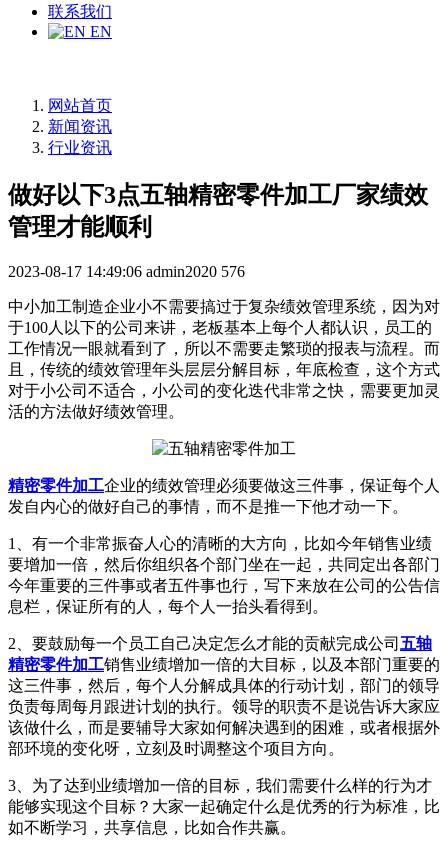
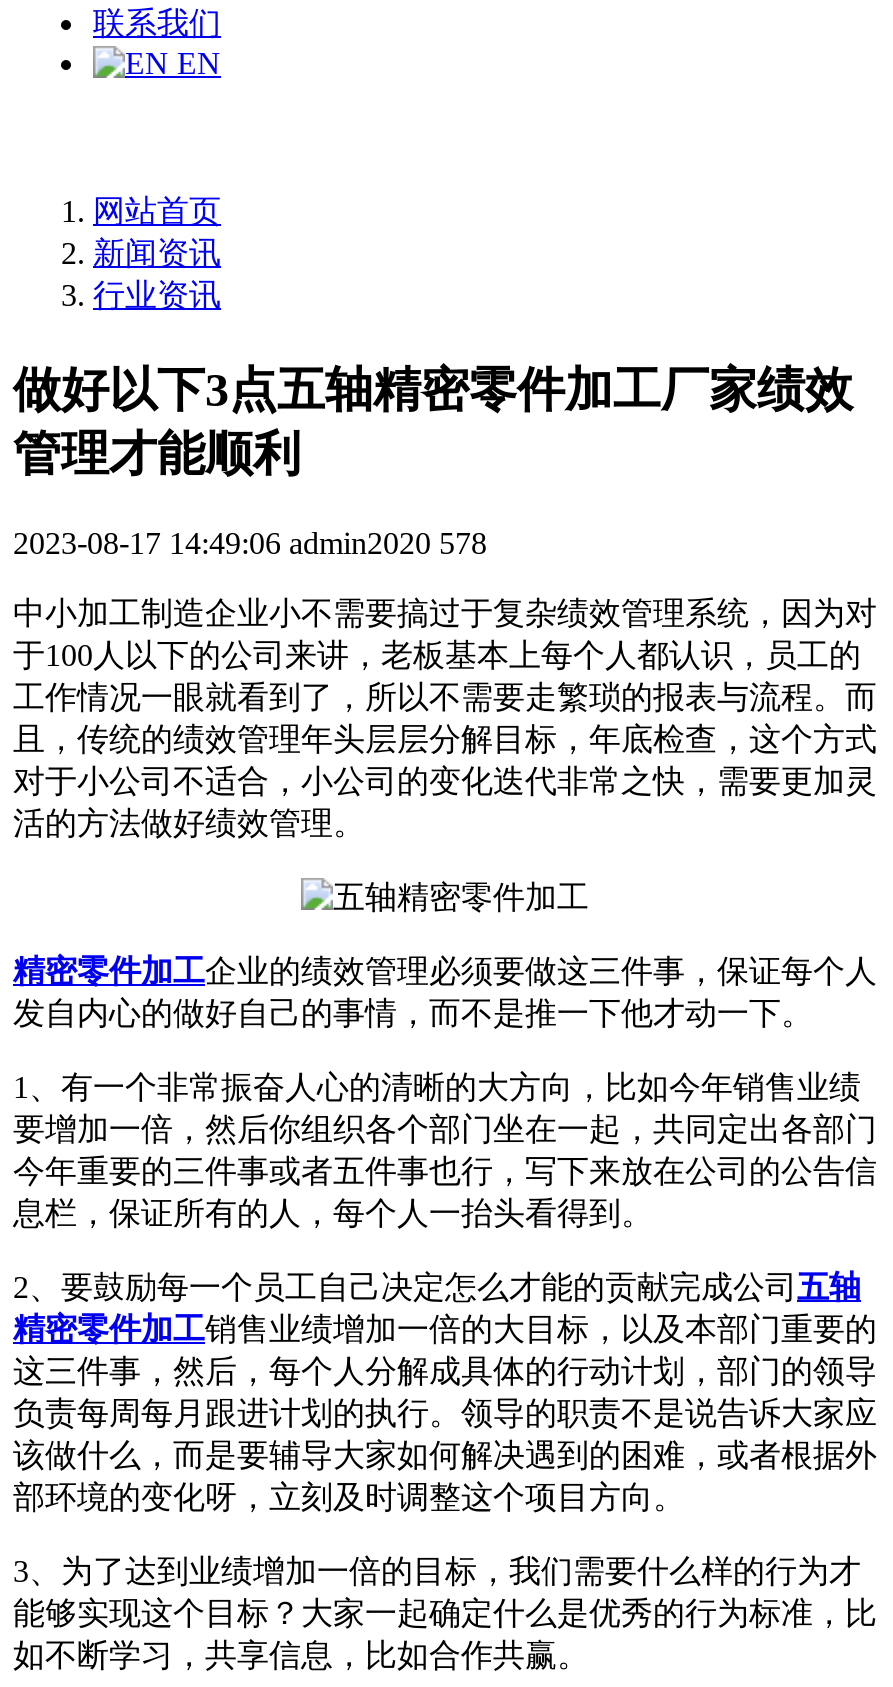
- 2023-08-17 14:49:06 admin2020 576
+ 2023-08-17 14:49:06 admin2020 578
